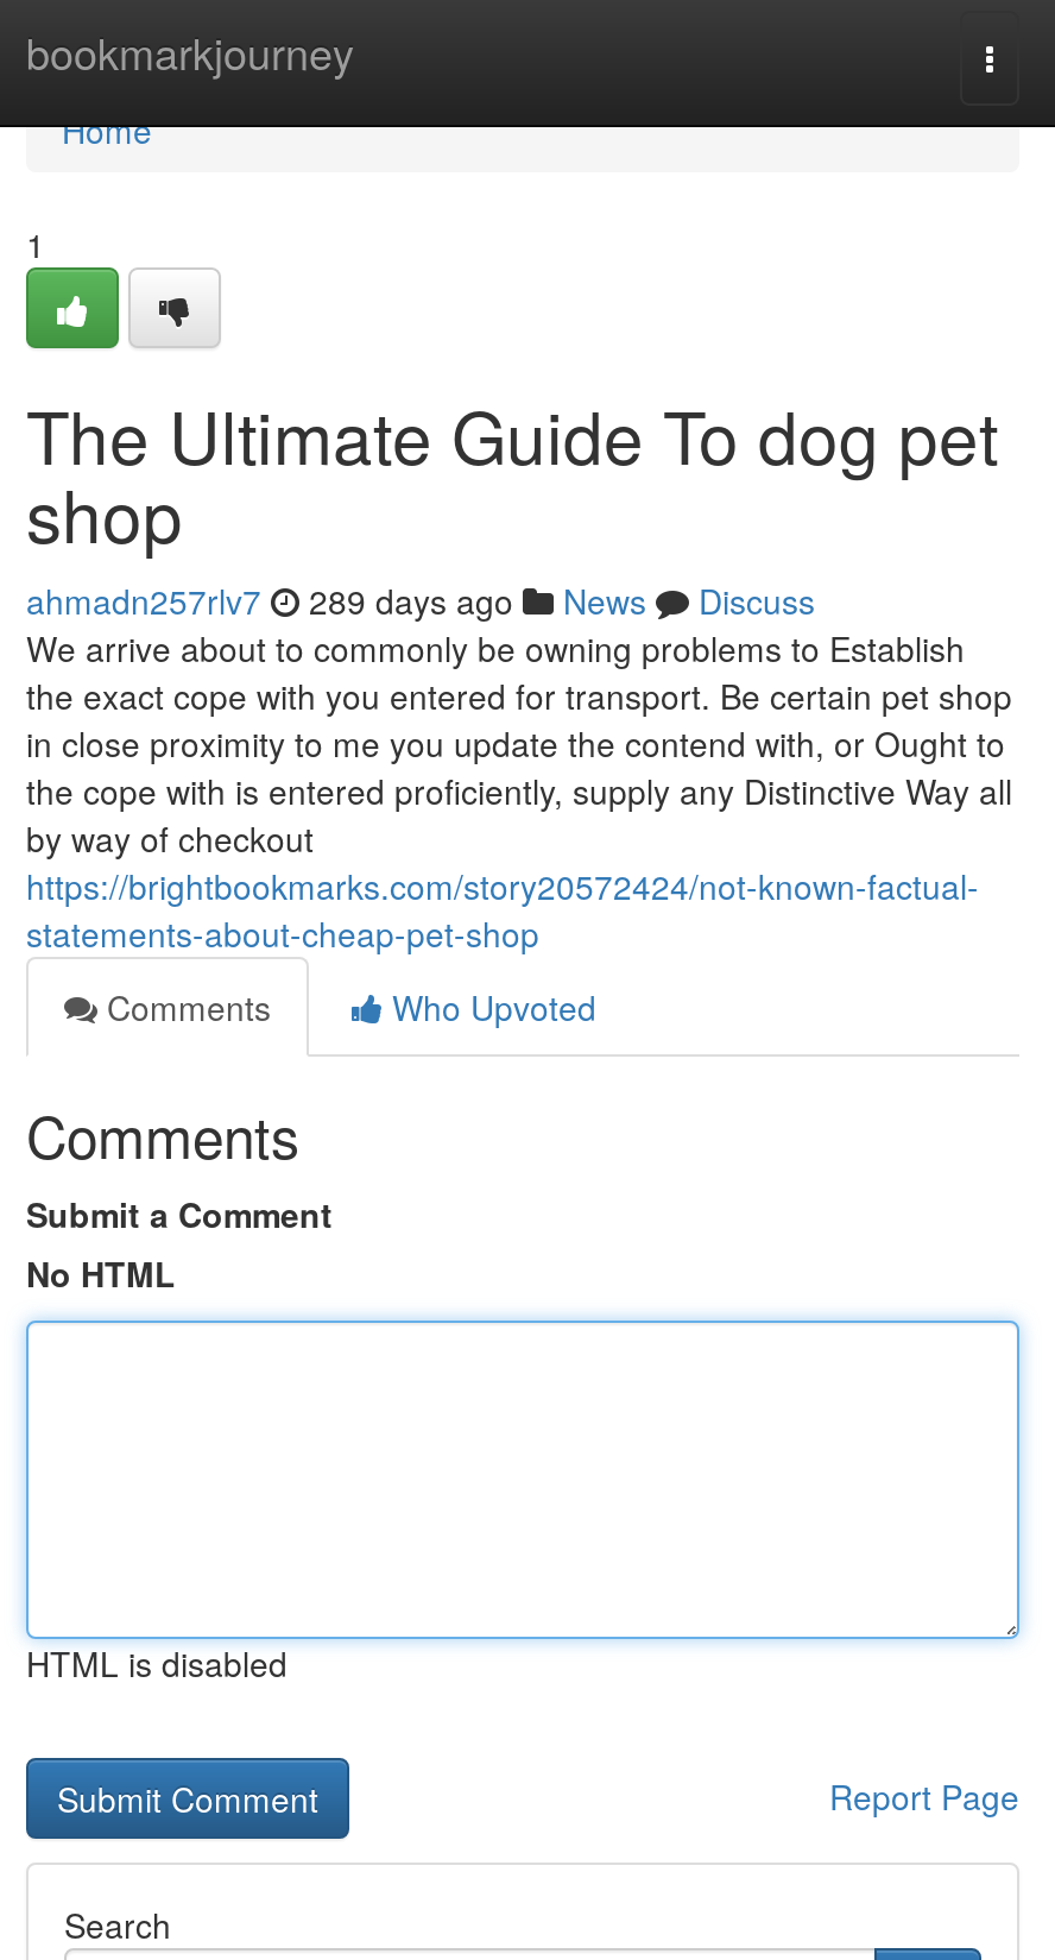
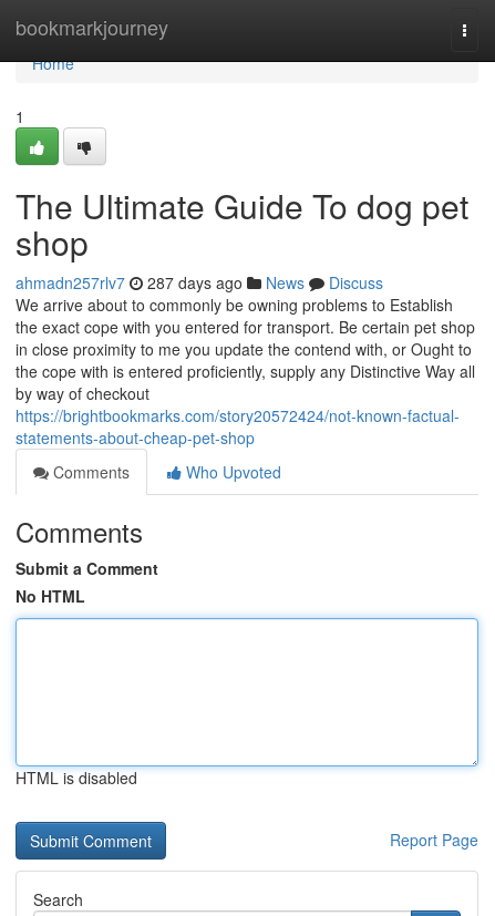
- ahmadn257rlv7 289 days ago News Discuss
+ ahmadn257rlv7 287 days ago News Discuss
